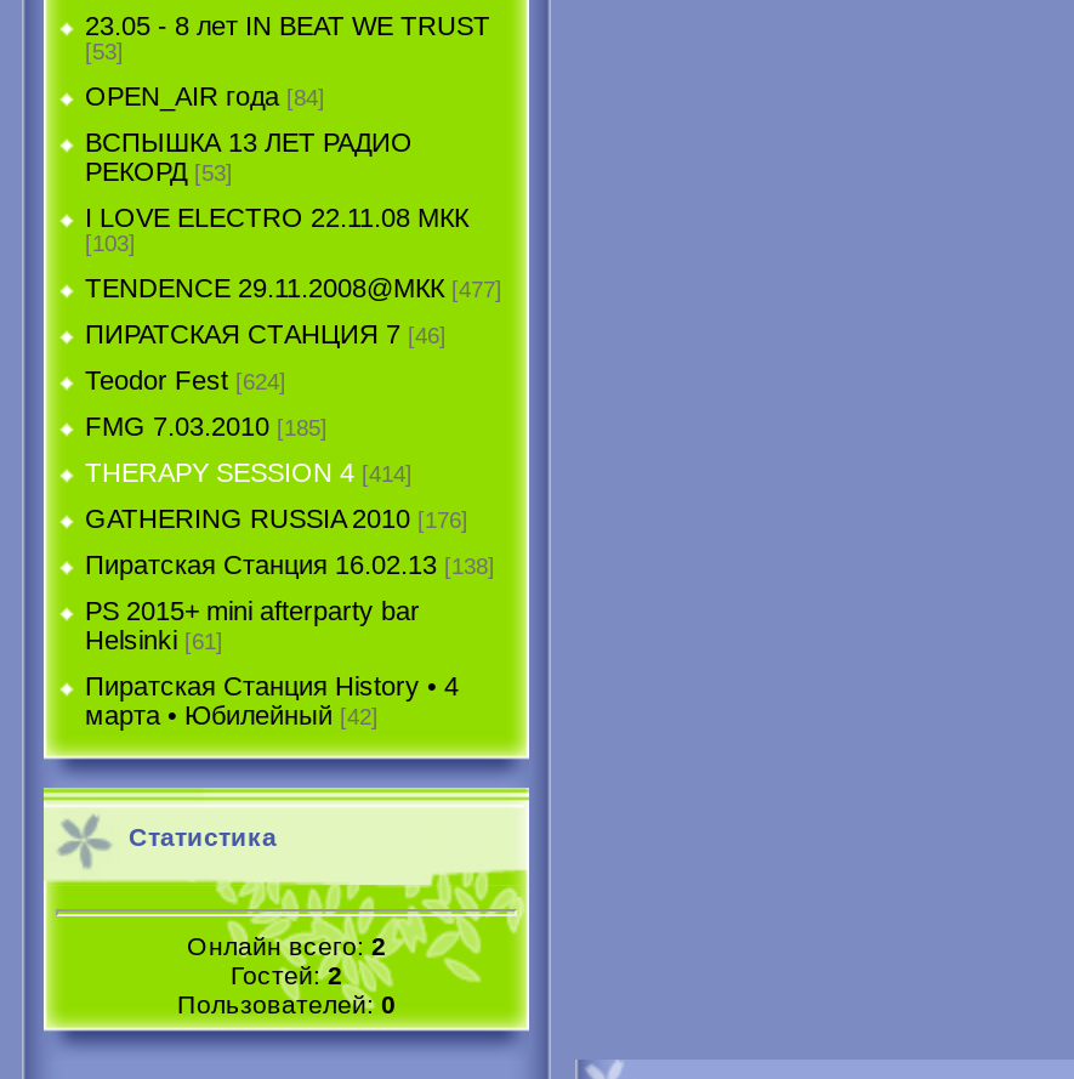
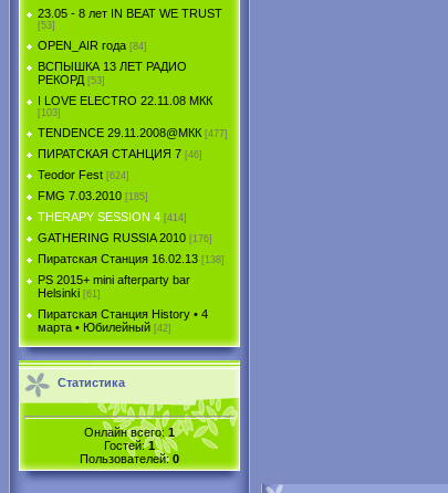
- Онлайн всего: 2
+ Онлайн всего: 1

- Гостей: 2
+ Гостей: 1
